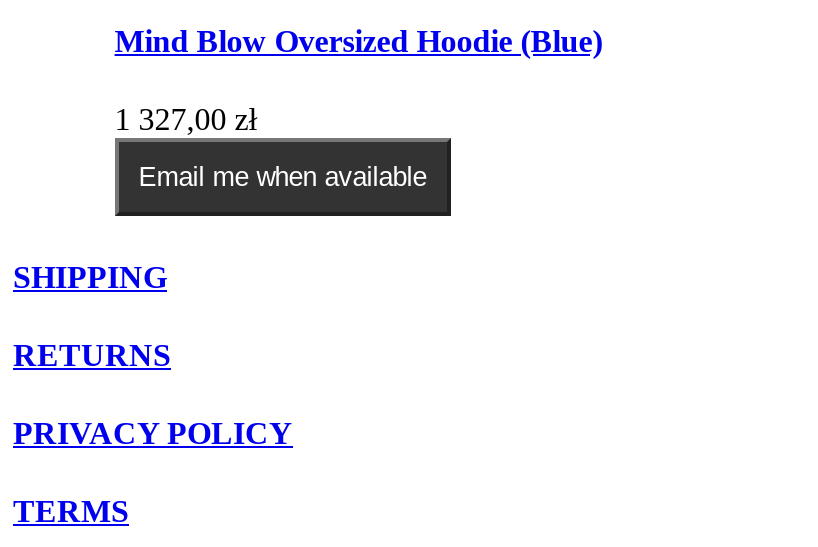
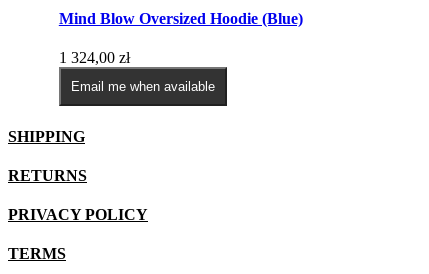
- 1 327,00 zł
+ 1 324,00 zł
